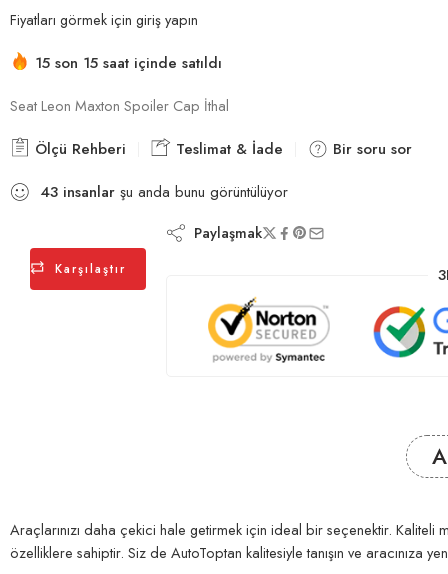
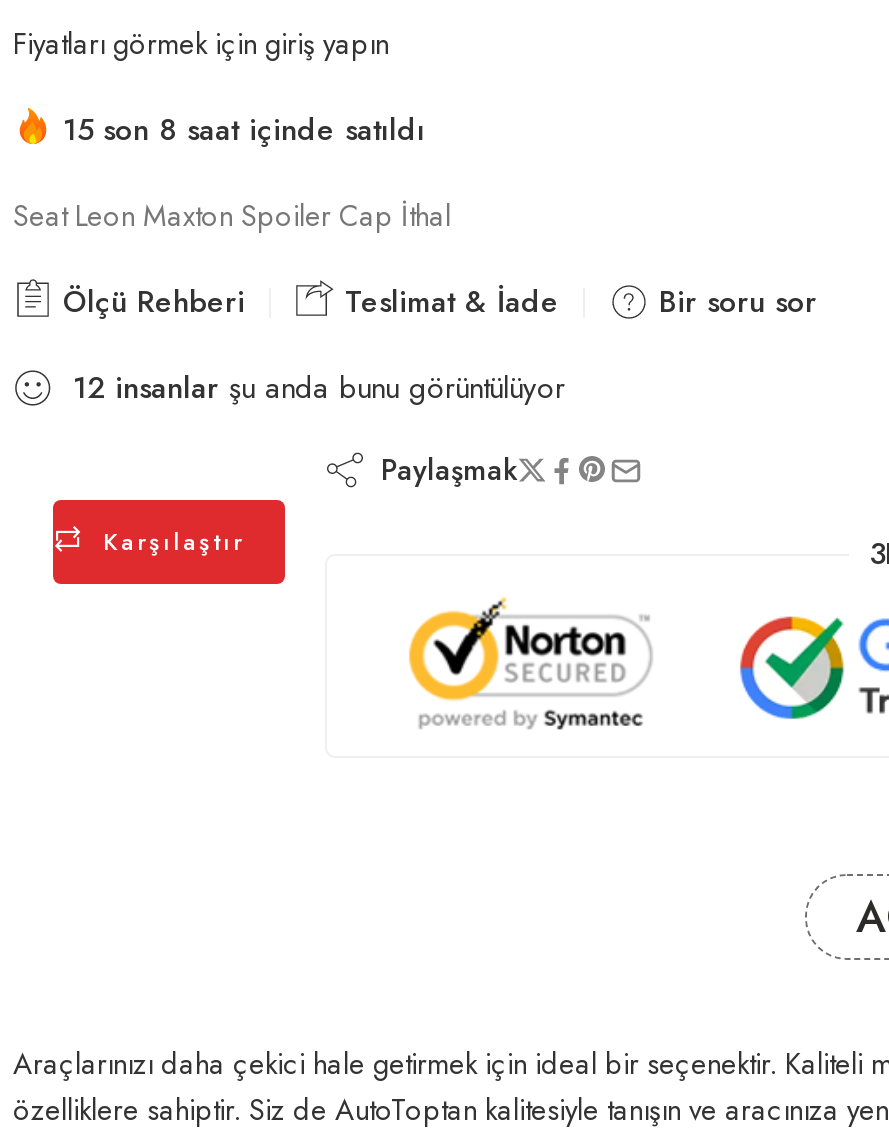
- 15 son 15 saat içinde satıldı
+ 15 son 8 saat içinde satıldı

- 43 insanlar şu anda bunu görüntülüyor
+ 12 insanlar şu anda bunu görüntülüyor
